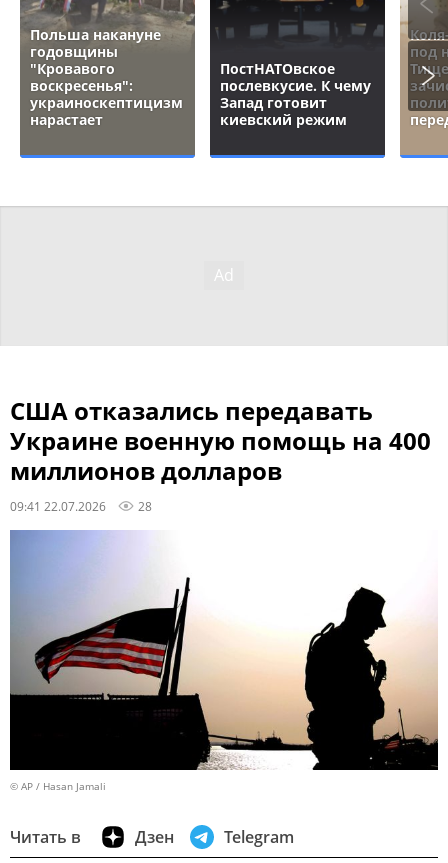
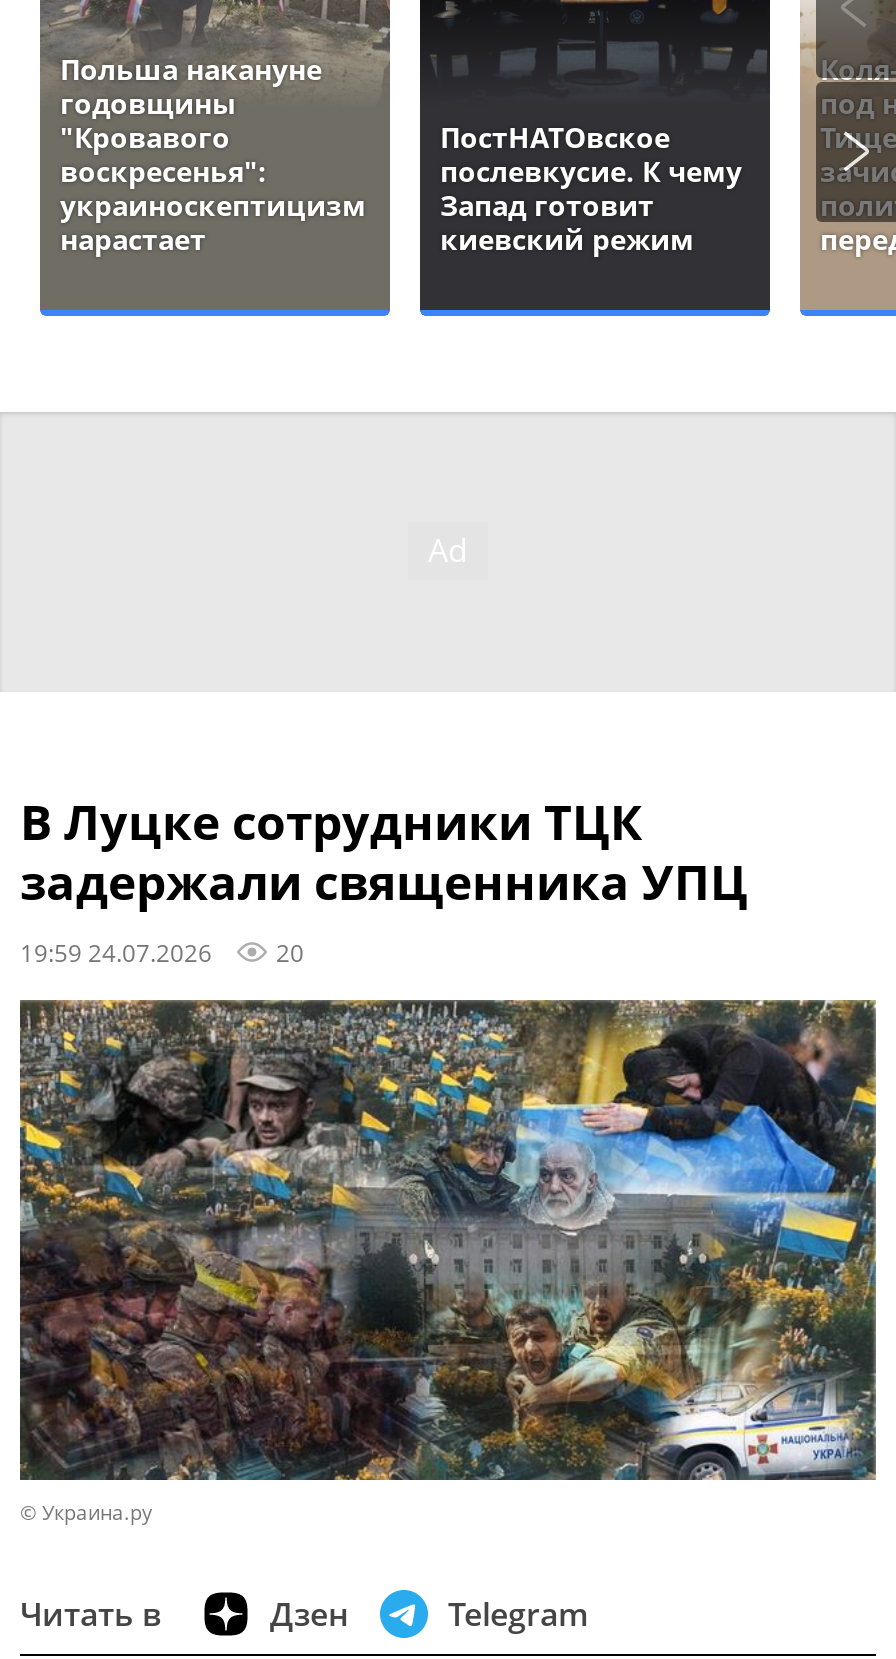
- США отказались передавать
- Украине военную помощь на 400
- миллионов долларов
- 09:41 22.07.2026
- 28
+ В Луцке сотрудники ТЦК
+ задержали священника УПЦ
+ 19:59 24.07.2026
+ 20

- [image]
- © AP / Hasan Jamali
+ [image]
+ © Украина.ру
